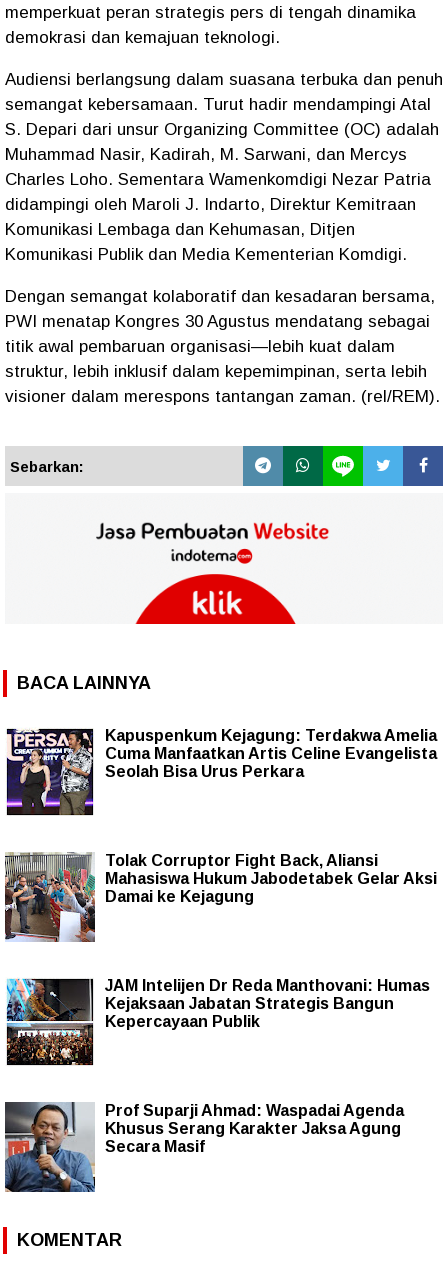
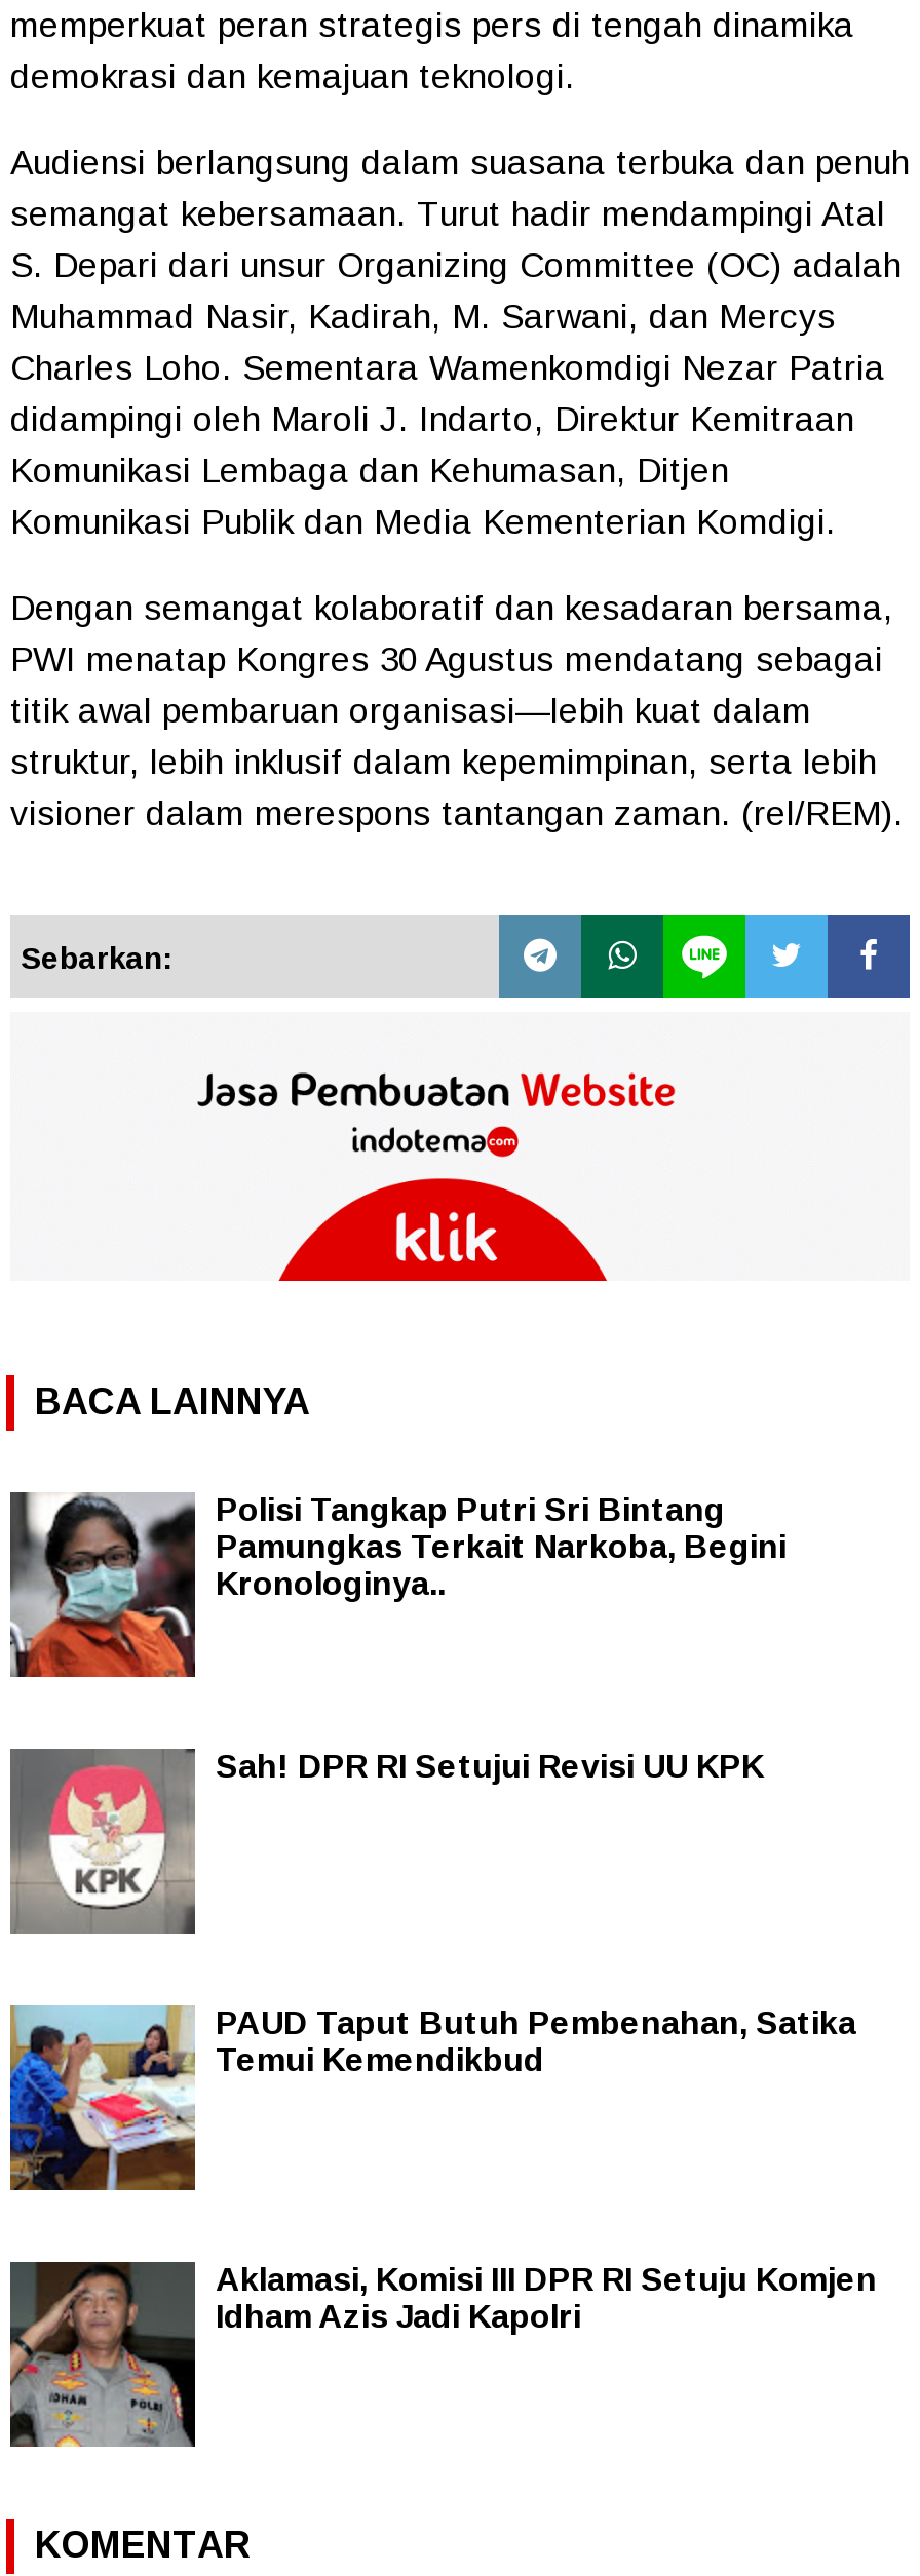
- [image]
- Kapuspenkum Kejagung: Terdakwa Amelia
- Cuma Manfaatkan Artis Celine Evangelista
- Seolah Bisa Urus Perkara
+ [image]
+ Polisi Tangkap Putri Sri Bintang
+ Pamungkas Terkait Narkoba, Begini
+ Kronologinya..

- [image]
- Tolak Corruptor Fight Back, Aliansi
- Mahasiswa Hukum Jabodetabek Gelar Aksi
- Damai ke Kejagung
+ [image]
+ Sah! DPR RI Setujui Revisi UU KPK

- [image]
- JAM Intelijen Dr Reda Manthovani: Humas
- Kejaksaan Jabatan Strategis Bangun
- Kepercayaan Publik
+ [image]
+ PAUD Taput Butuh Pembenahan, Satika
+ Temui Kemendikbud

- [image]
- Prof Suparji Ahmad: Waspadai Agenda
- Khusus Serang Karakter Jaksa Agung
- Secara Masif
+ [image]
+ Aklamasi, Komisi III DPR RI Setuju Komjen
+ Idham Azis Jadi Kapolri
